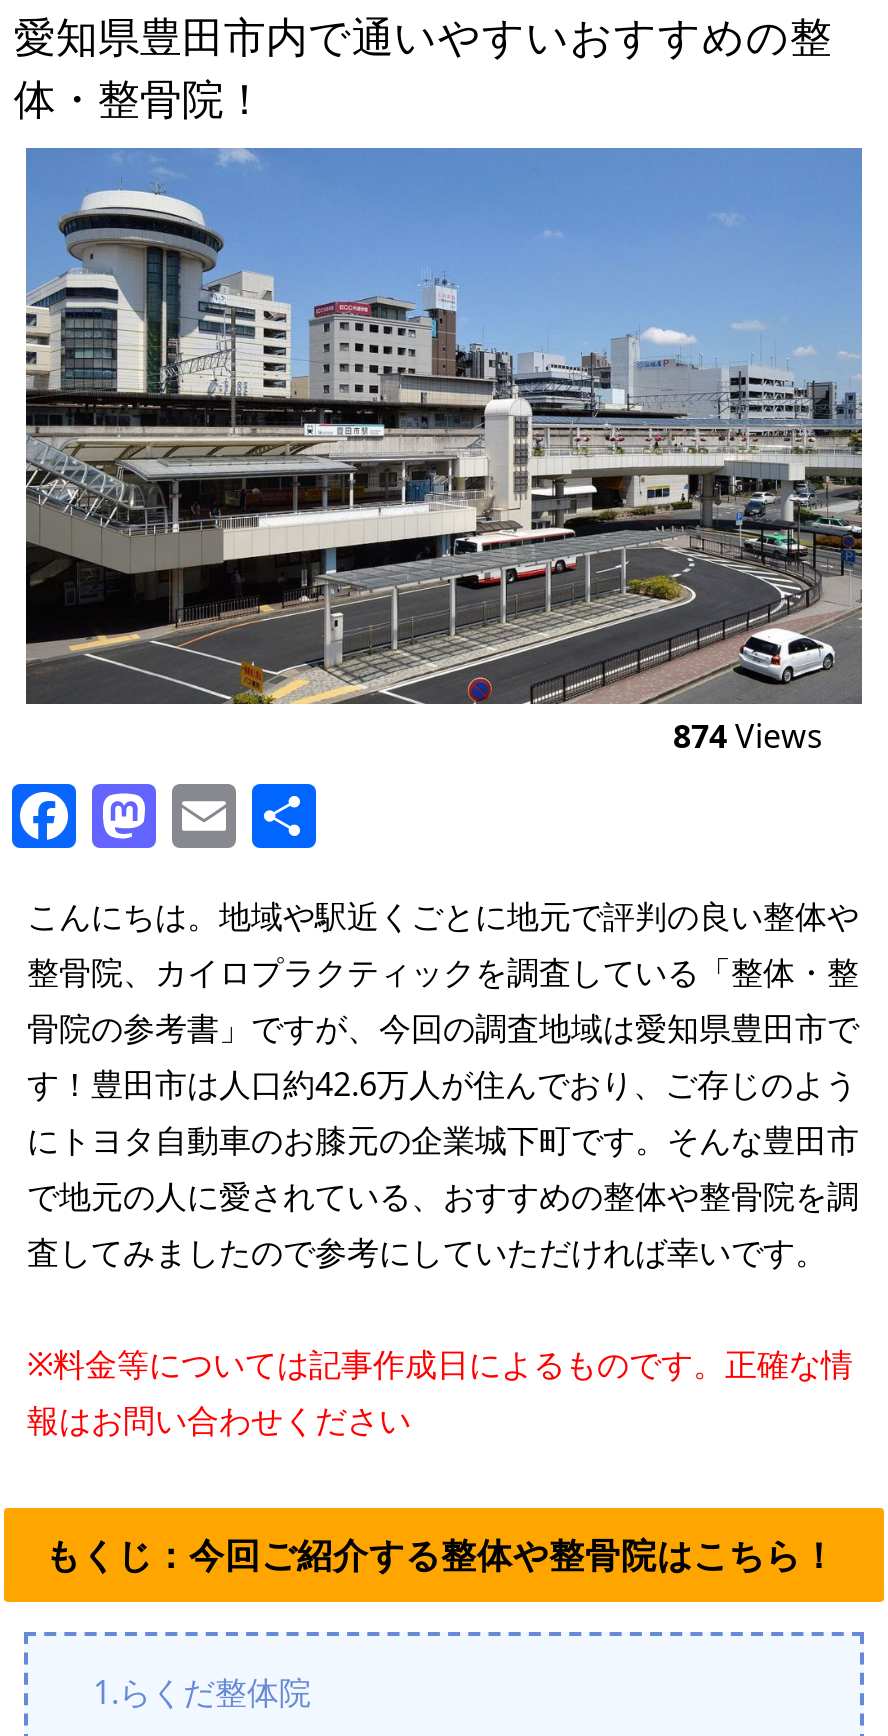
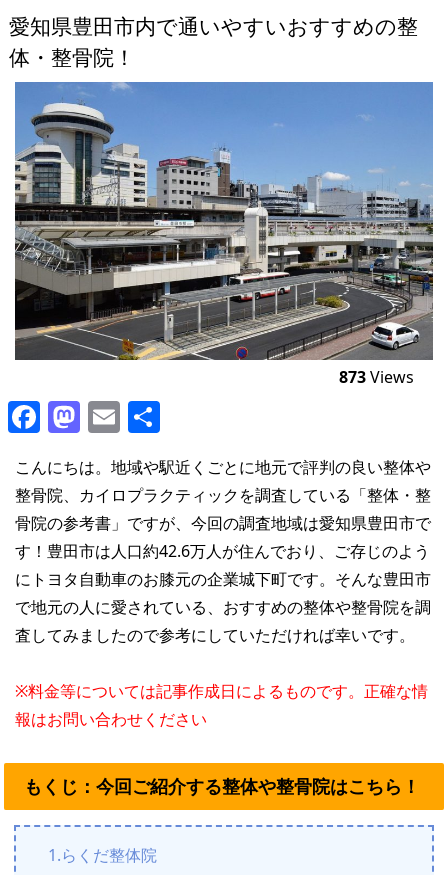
- 874 Views
+ 873 Views
